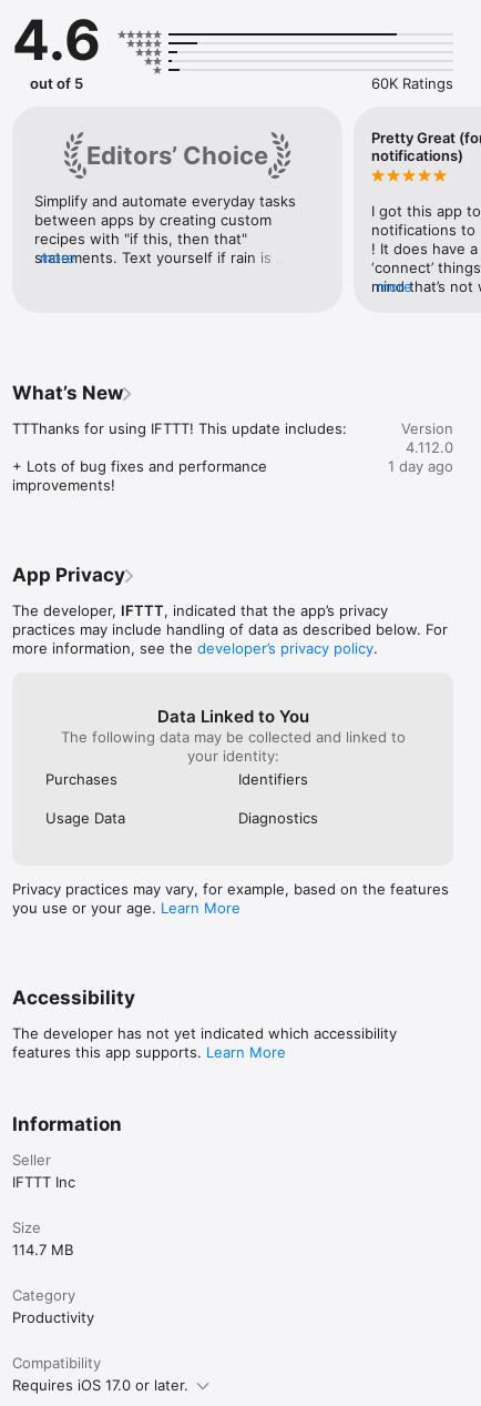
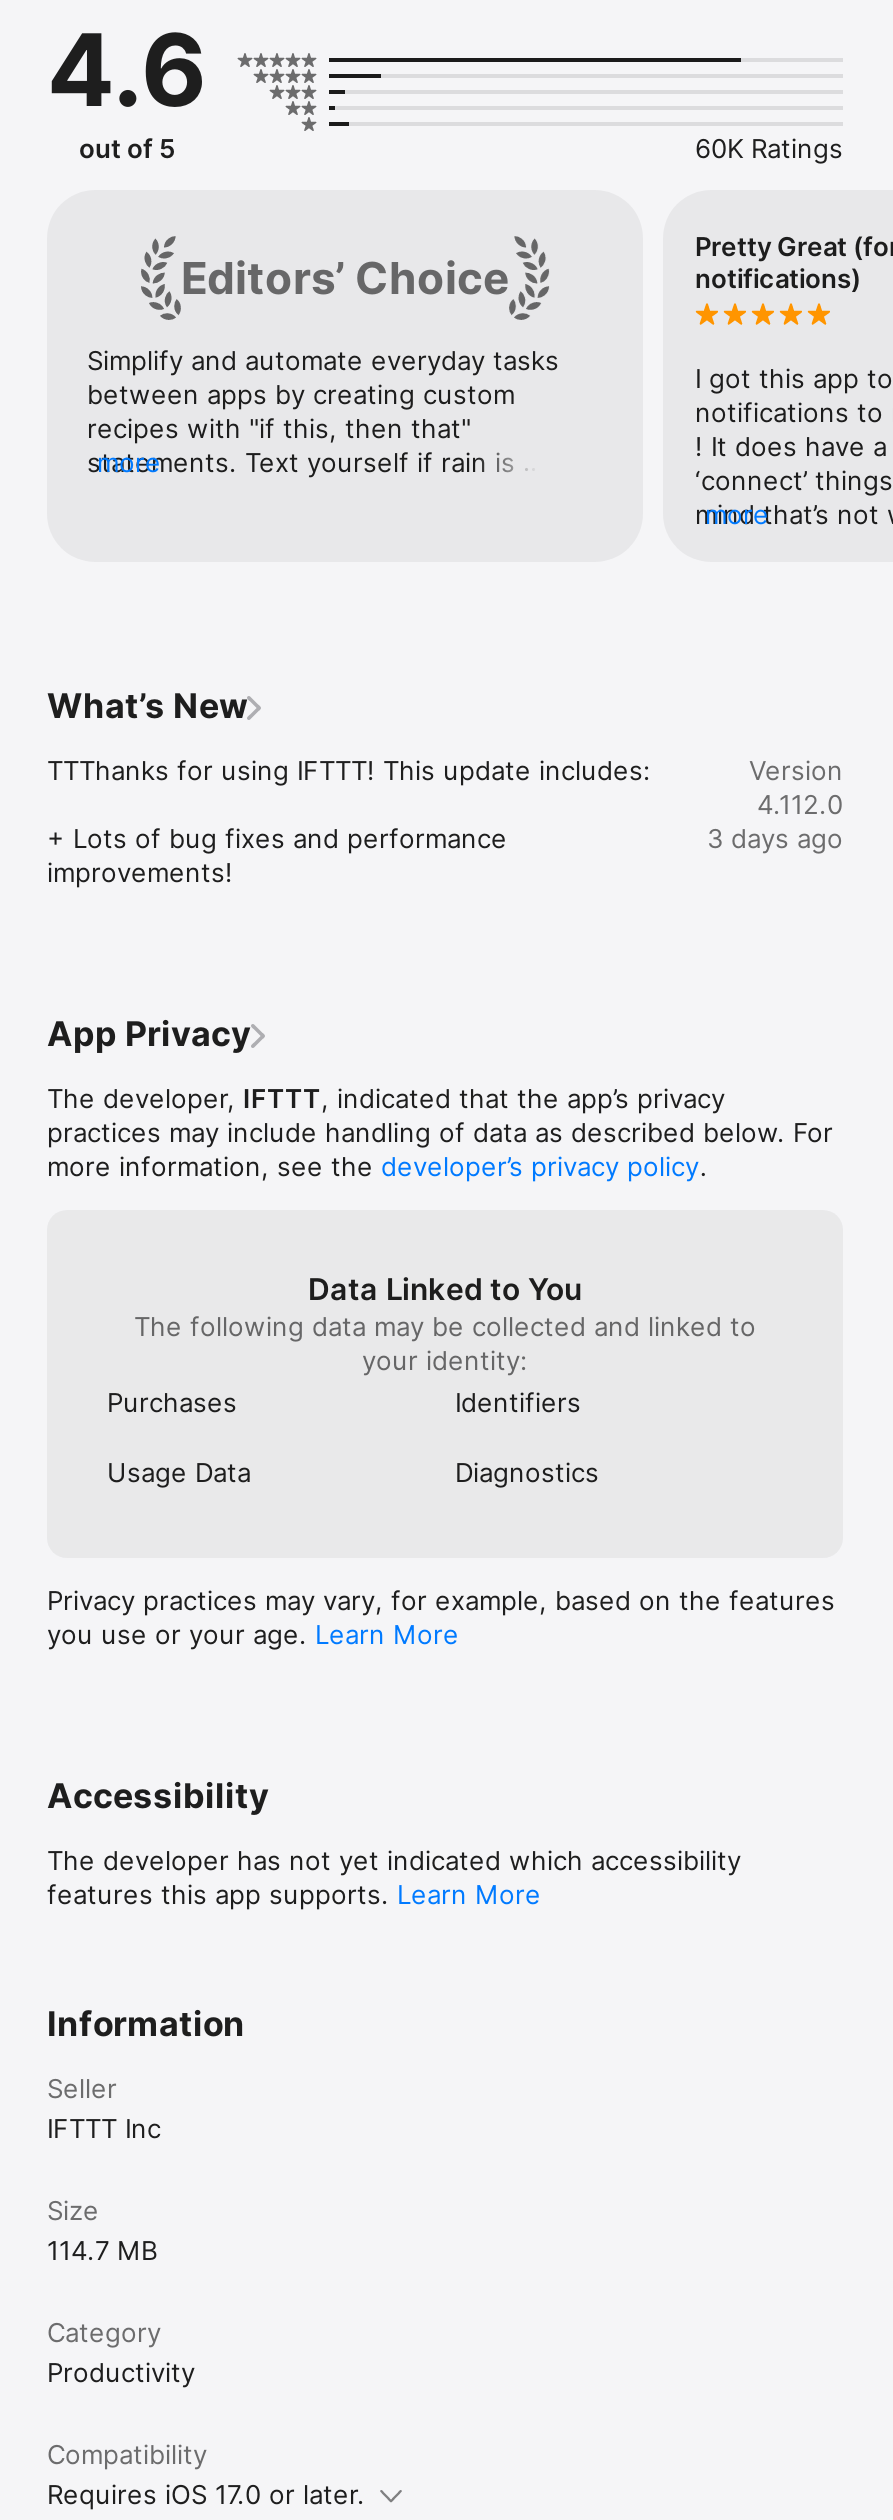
- 1 day ago
+ 3 days ago
